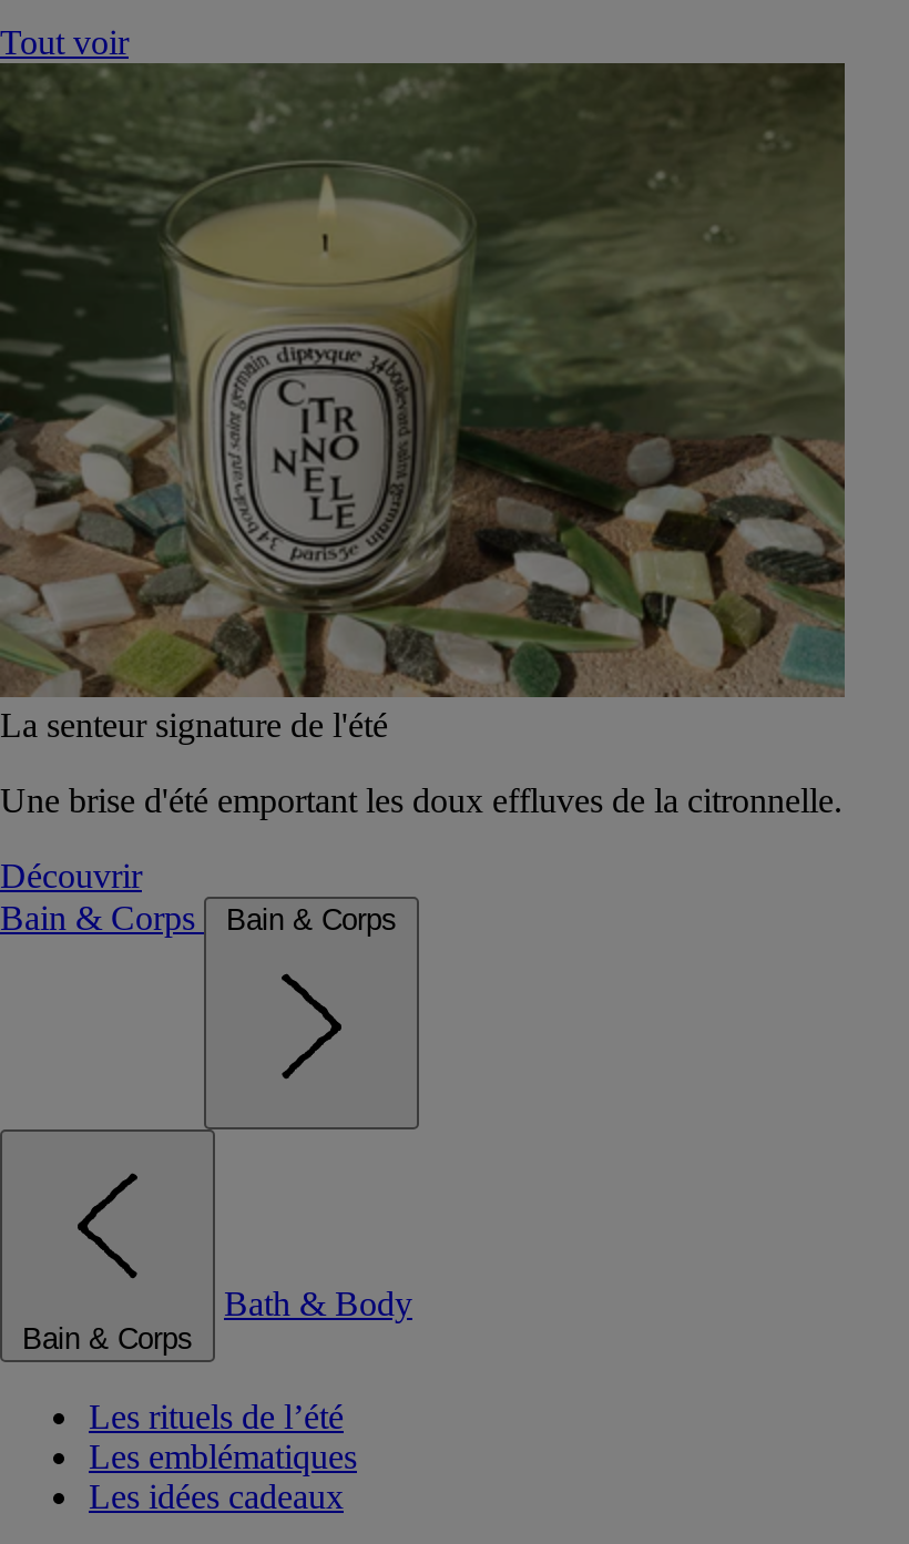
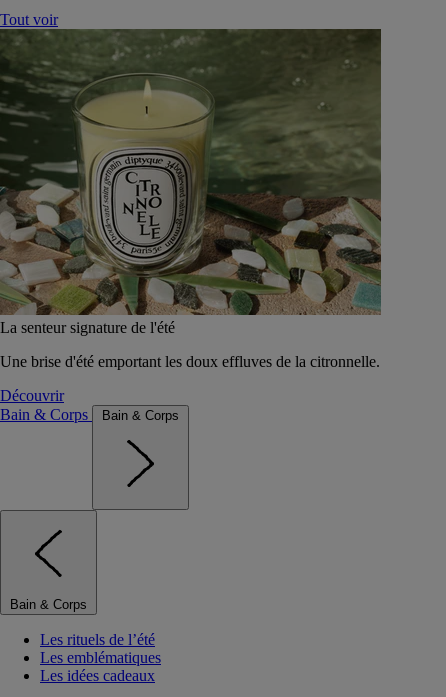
- Bath & Body
